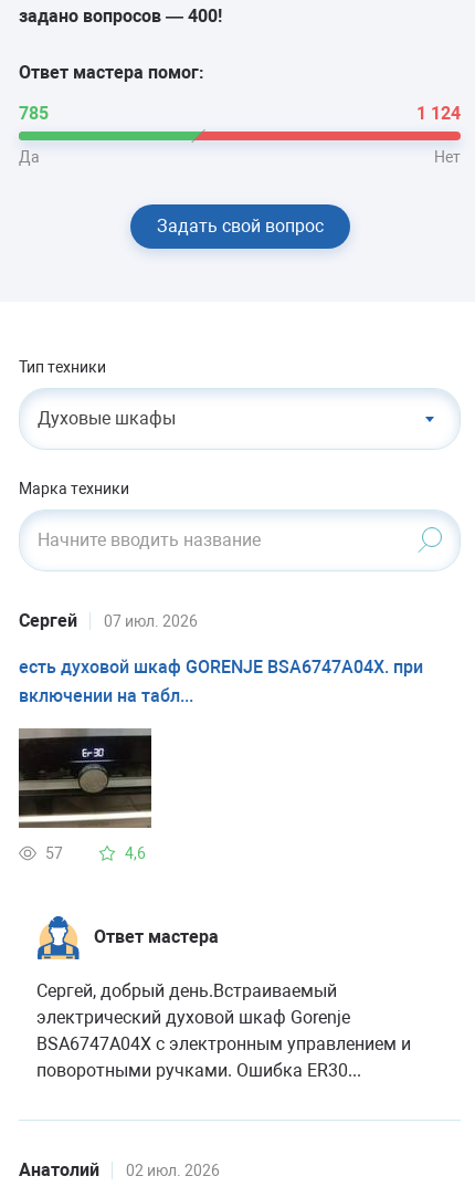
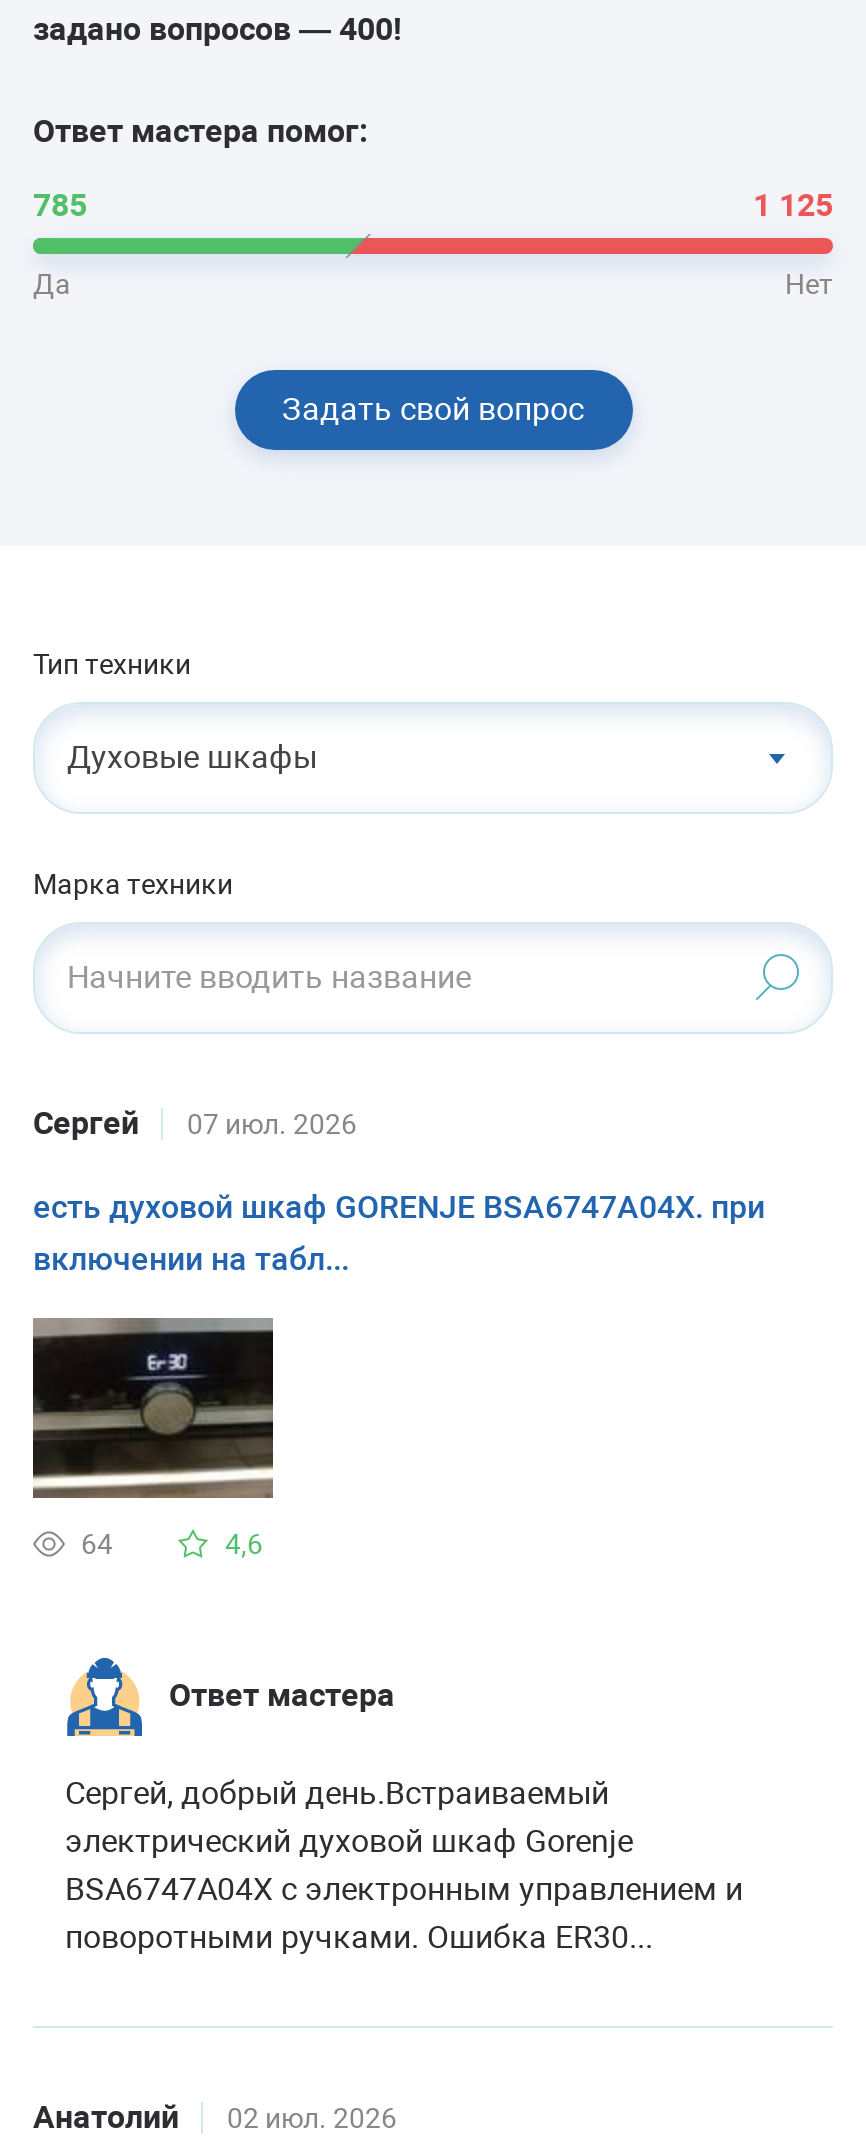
- 1 124
+ 1 125

- 57
+ 64
